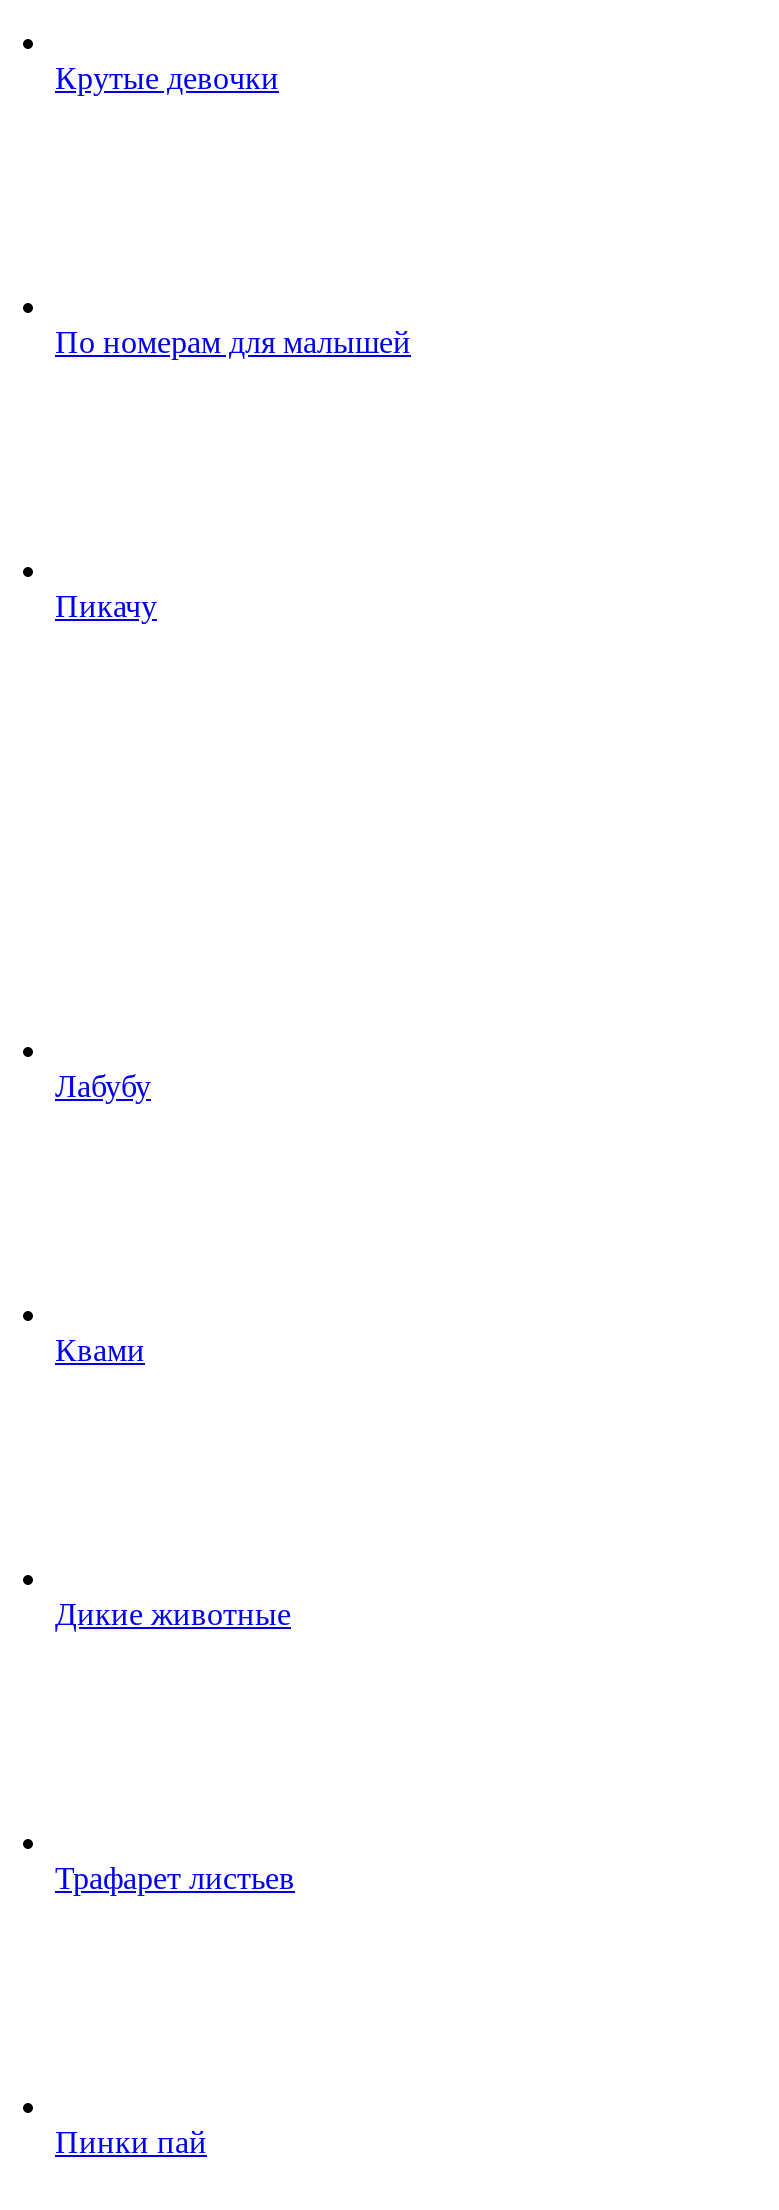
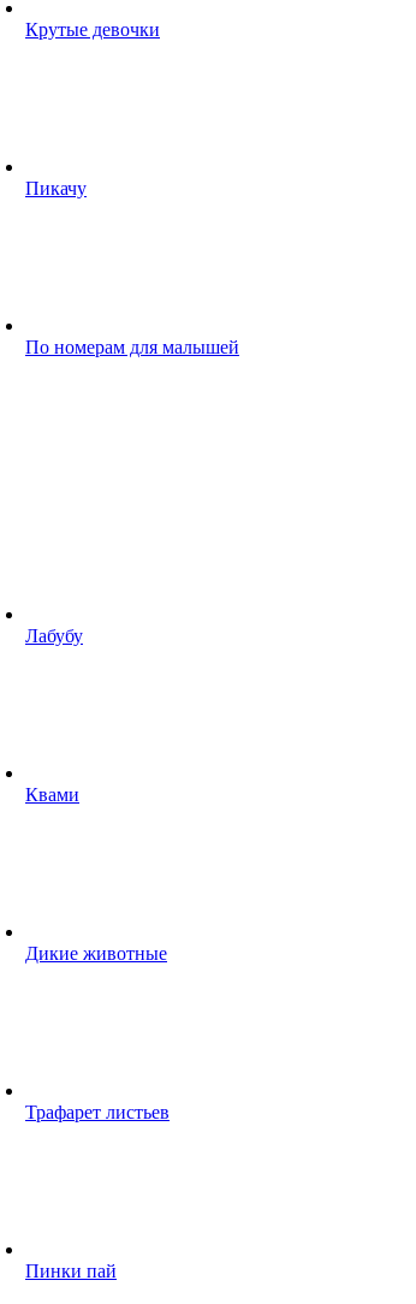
moved down: По номерам для малышей

moved up: Пикачу
